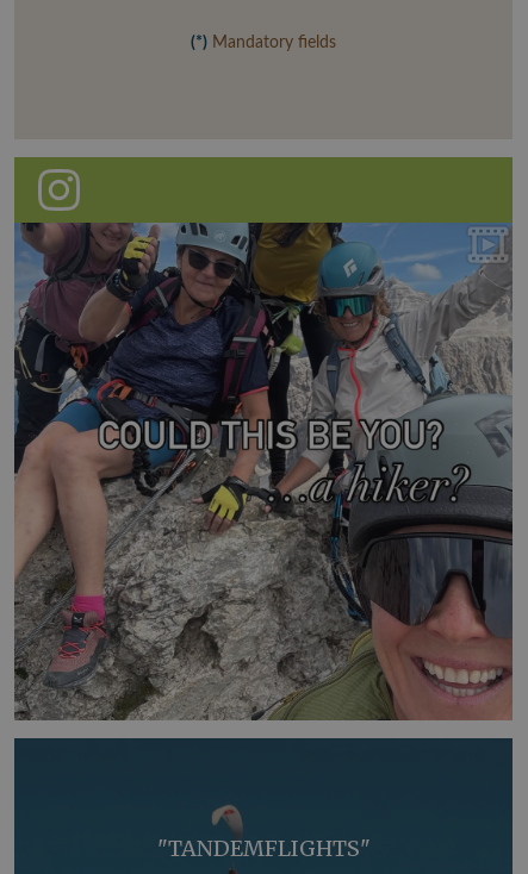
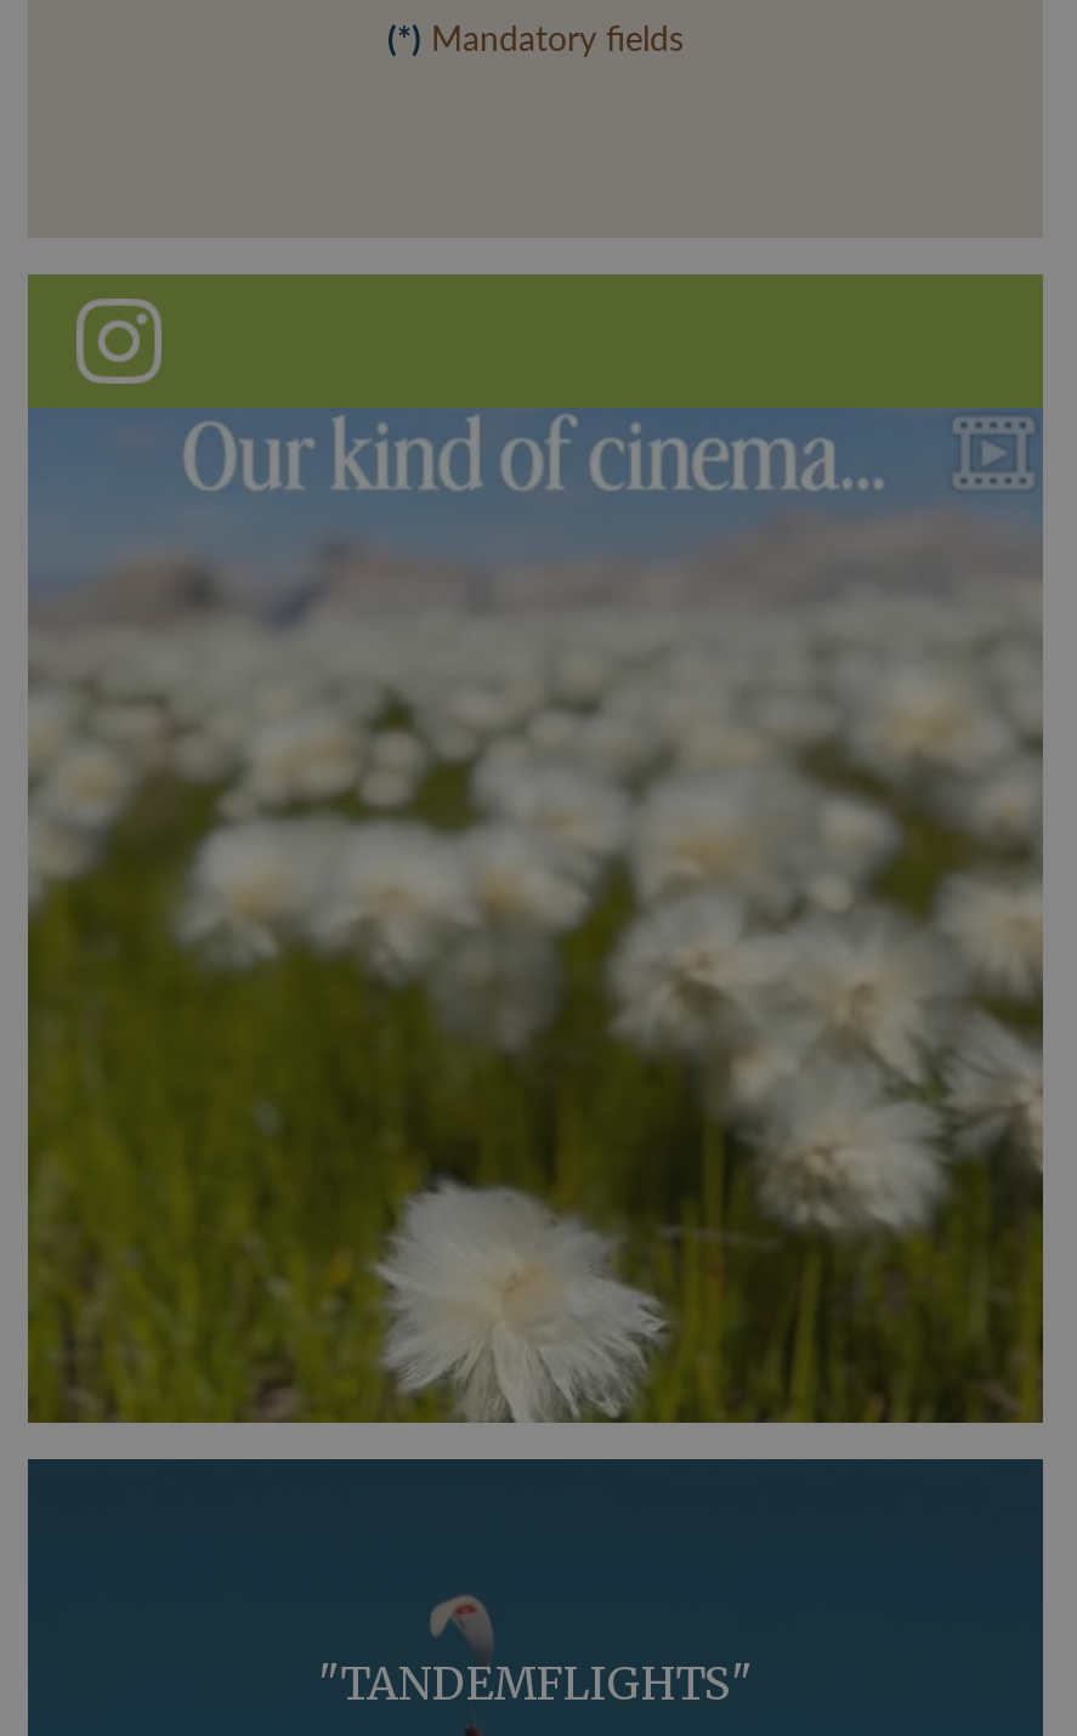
- [image]
+ [image]
